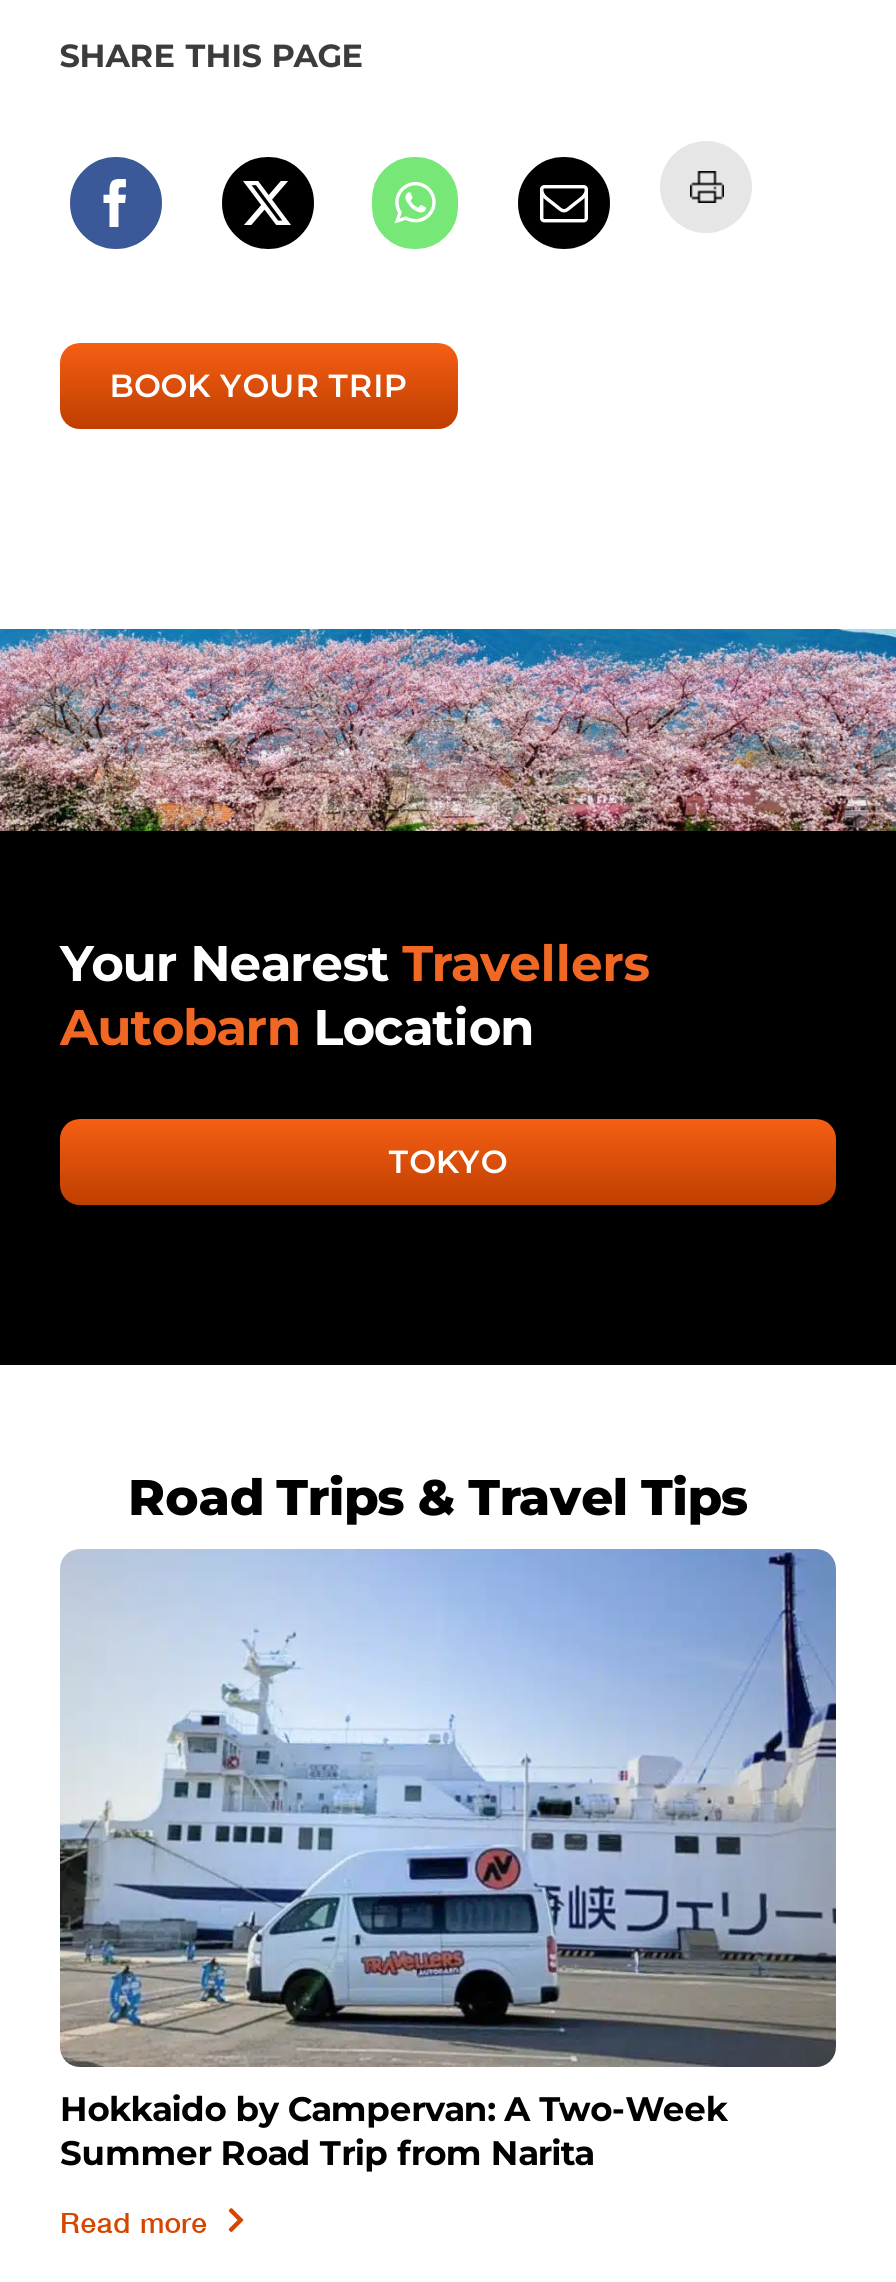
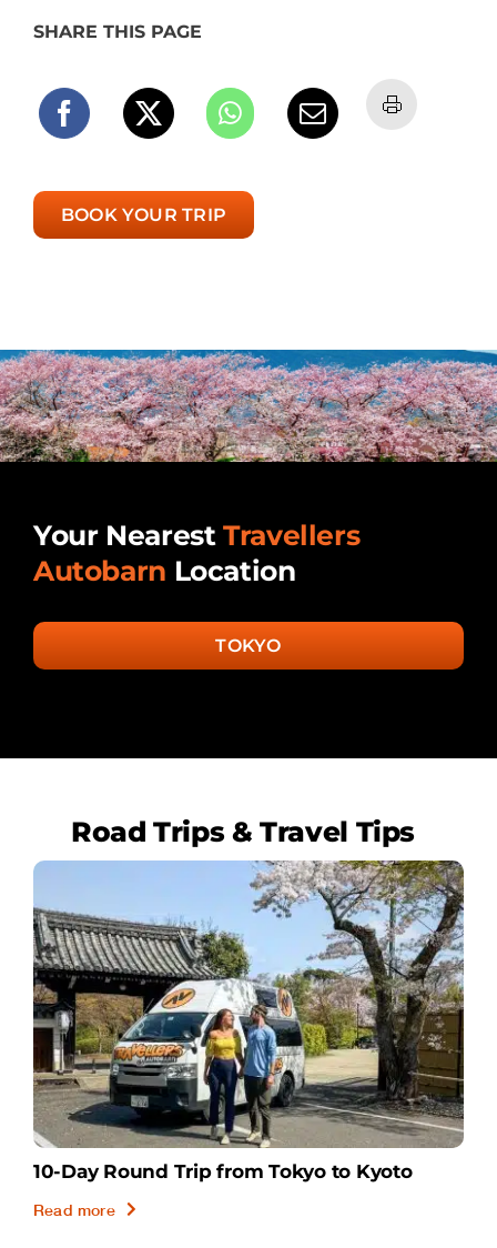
- [image]
- Hokkaido by Campervan: A Two-Week
- Summer Road Trip from Narita
+ [image]
+ 10-Day Round Trip from Tokyo to Kyoto
